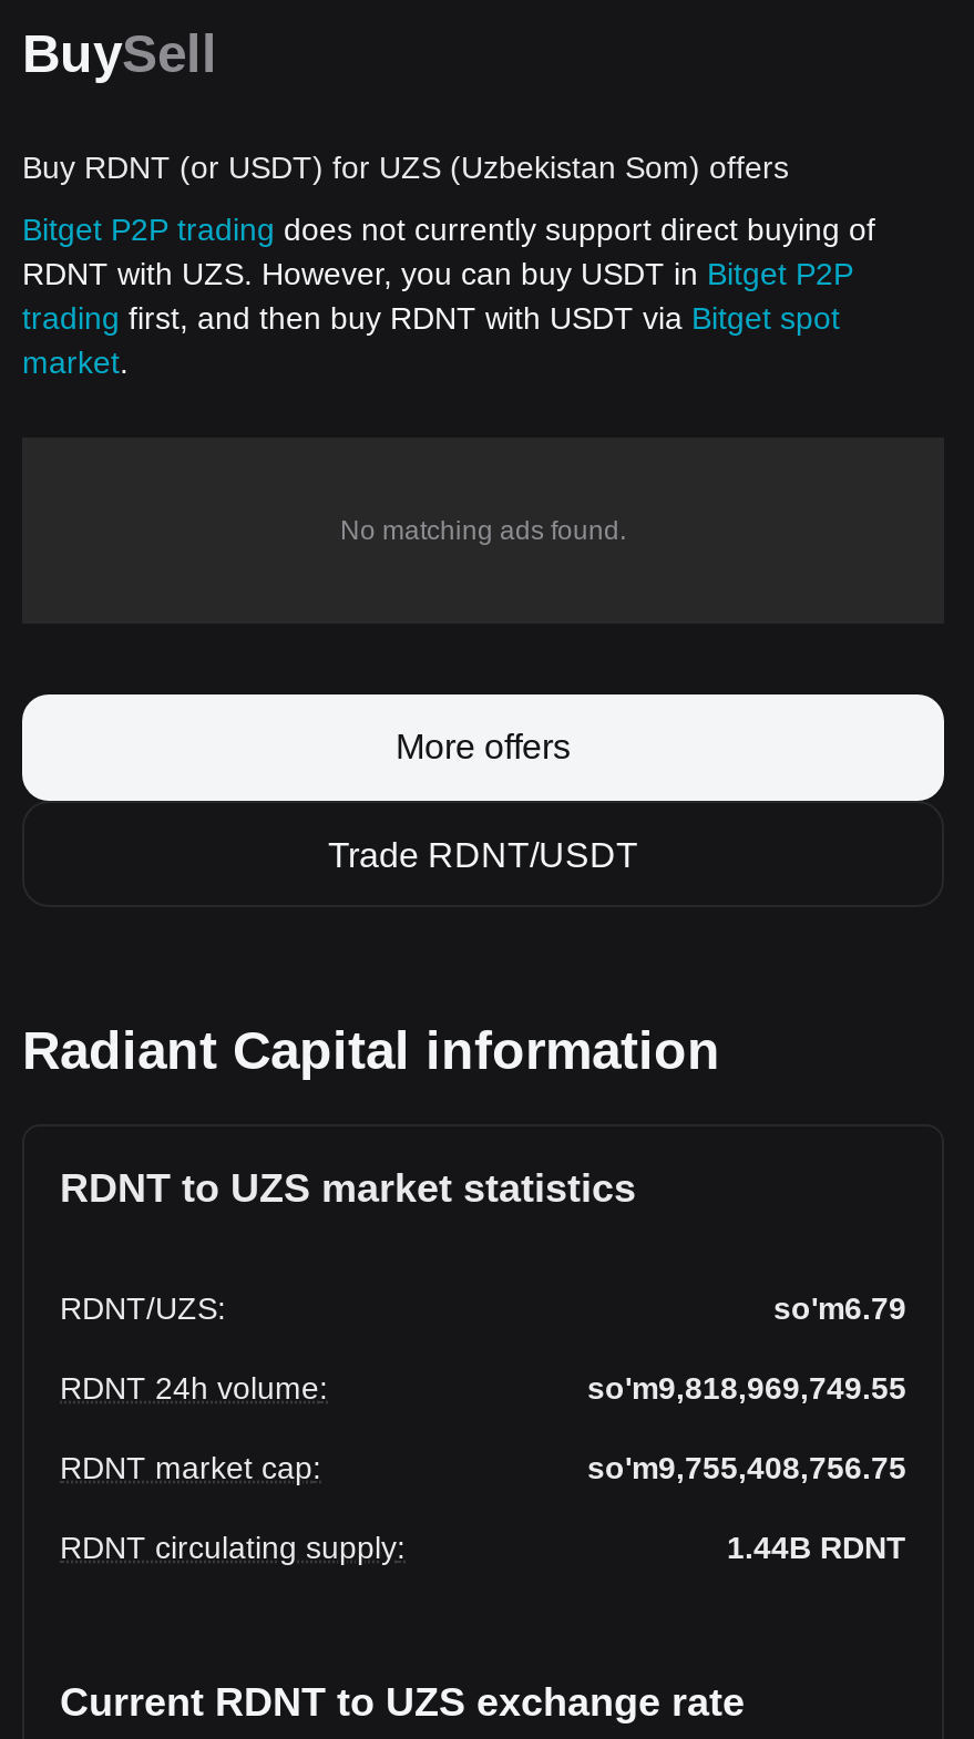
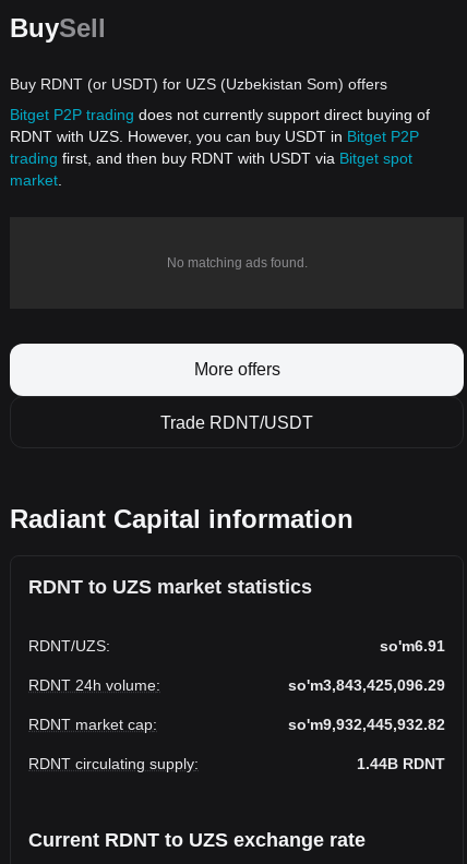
- so'm6.79
+ so'm6.91

- so'm9,818,969,749.55
+ so'm3,843,425,096.29

- so'm9,755,408,756.75
+ so'm9,932,445,932.82
